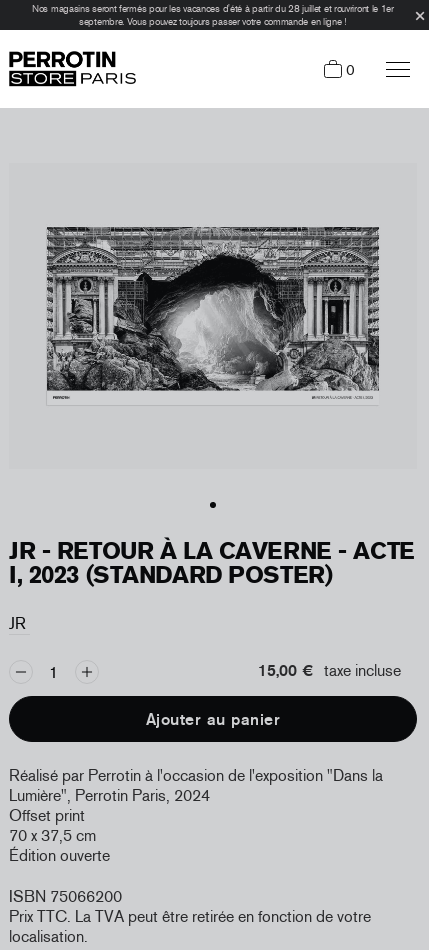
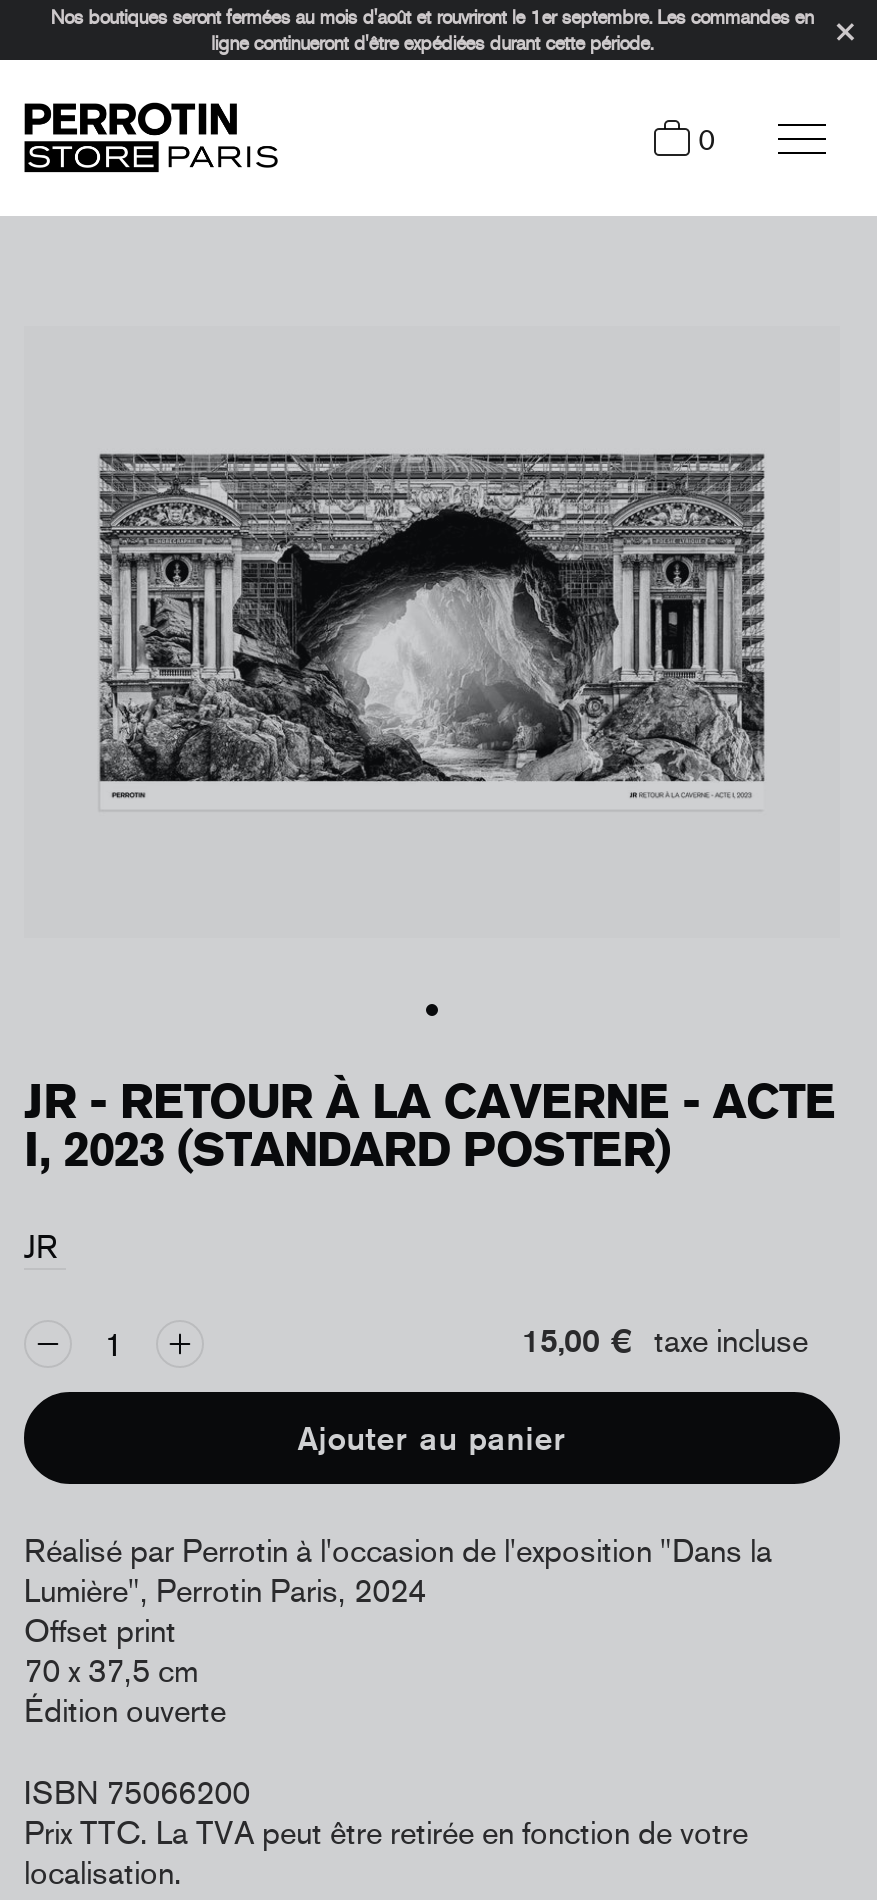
- Nos magasins seront fermés pour les vacances d'été à partir du 28 juillet et rouvriront le 1er
- septembre. Vous pouvez toujours passer votre commande en ligne !
+ Nos boutiques seront fermées au mois d'août et rouvriront le 1er septembre. Les commandes en
+ ligne continueront d'être expédiées durant cette période.
